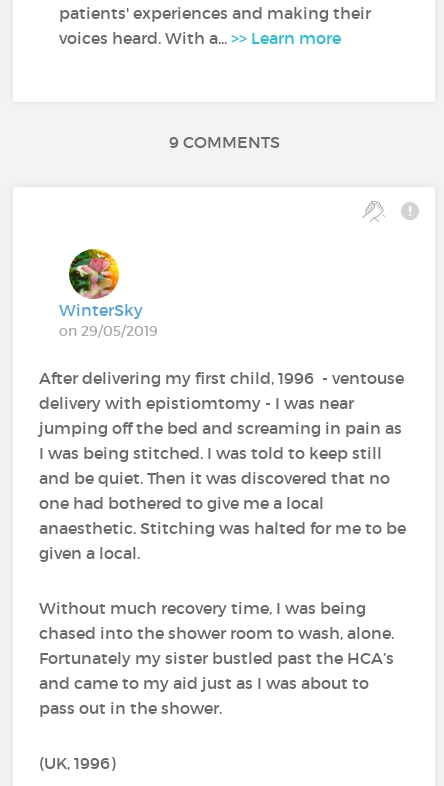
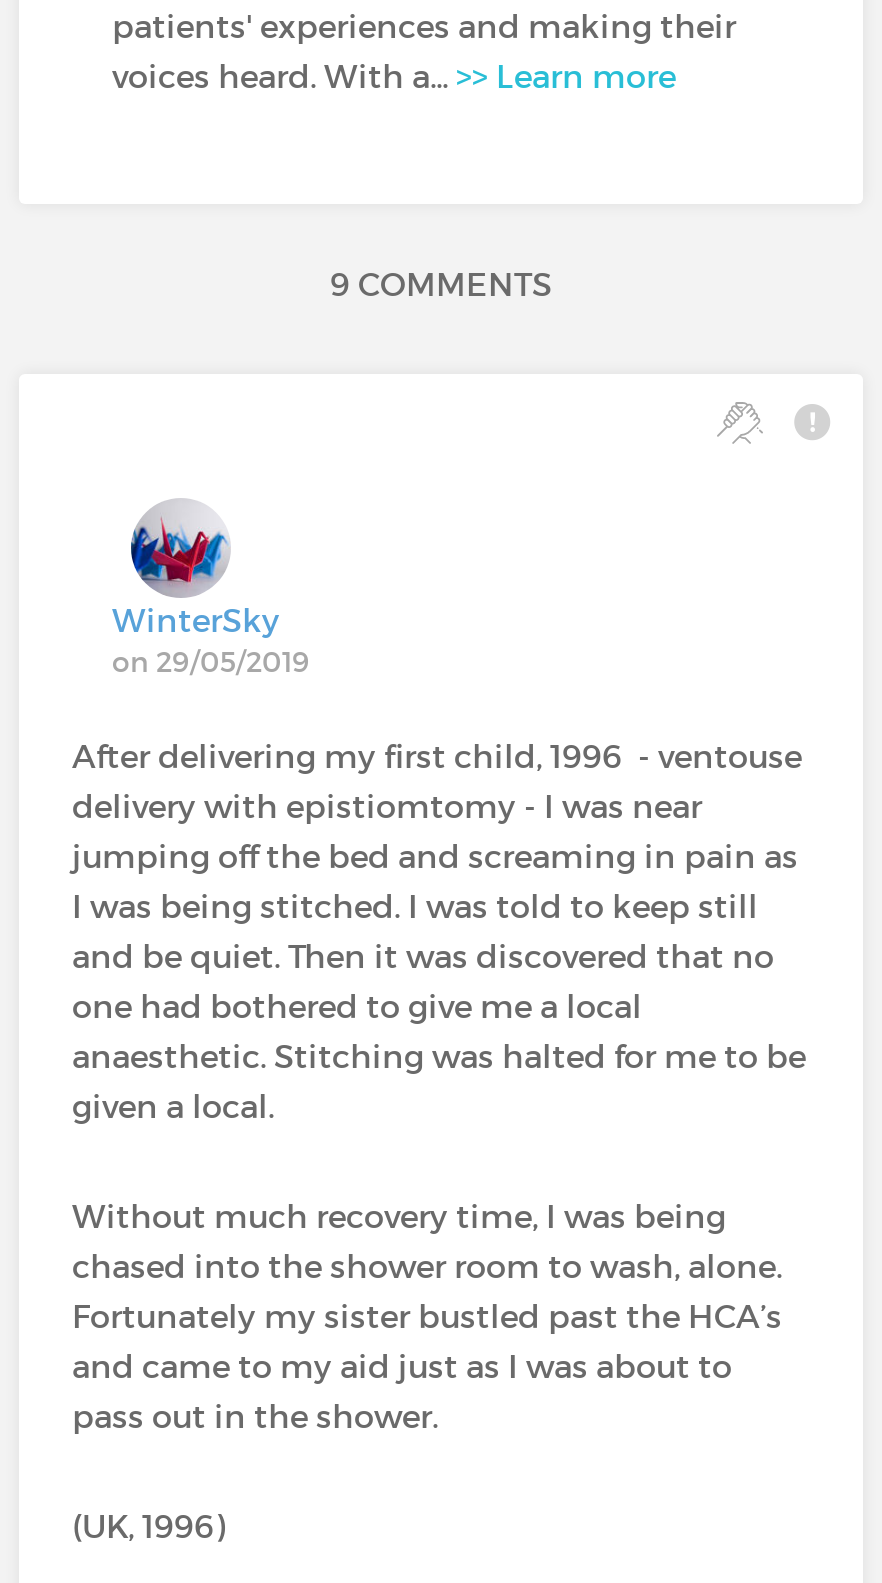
- [image]
+ [image]
